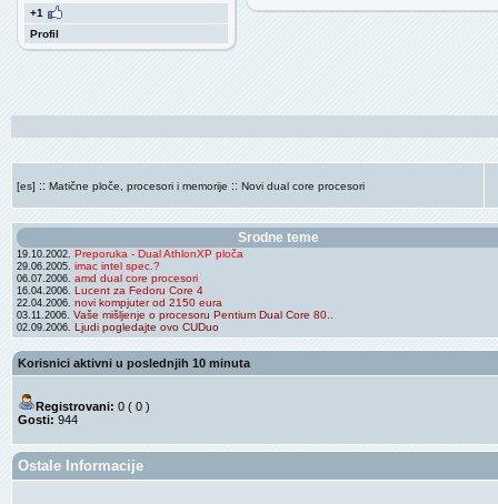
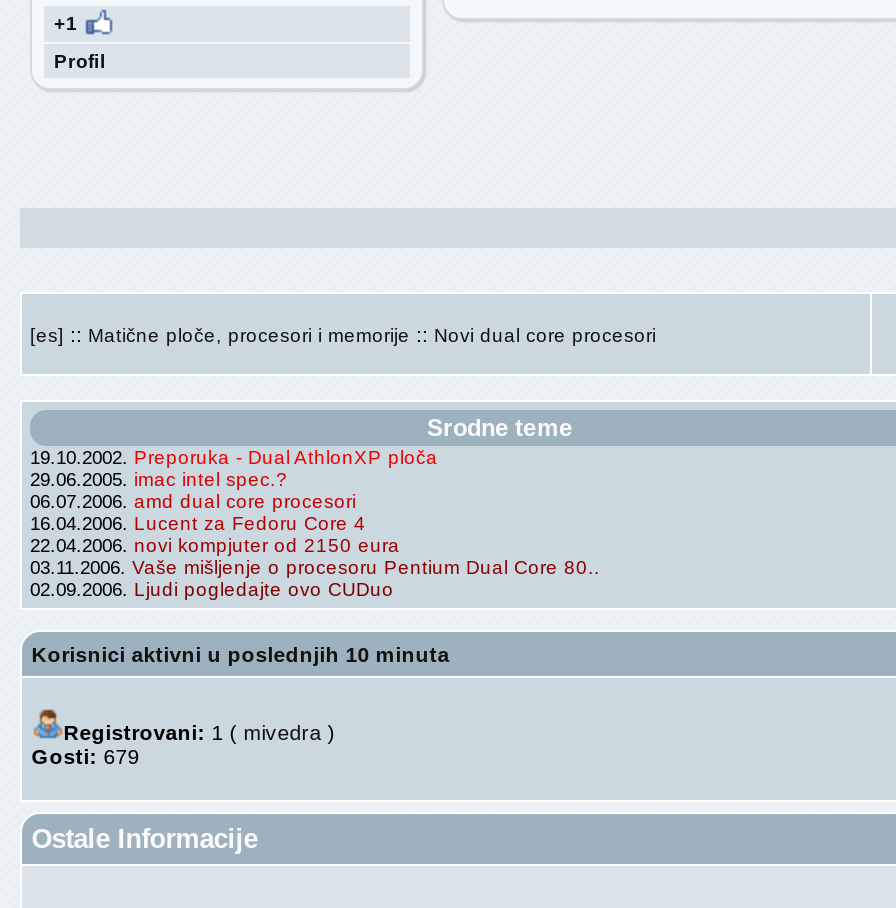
- Registrovani: 0 ( 0 )
- Gosti:944
+ Registrovani: 1 (mivedra)
+ Gosti:679
